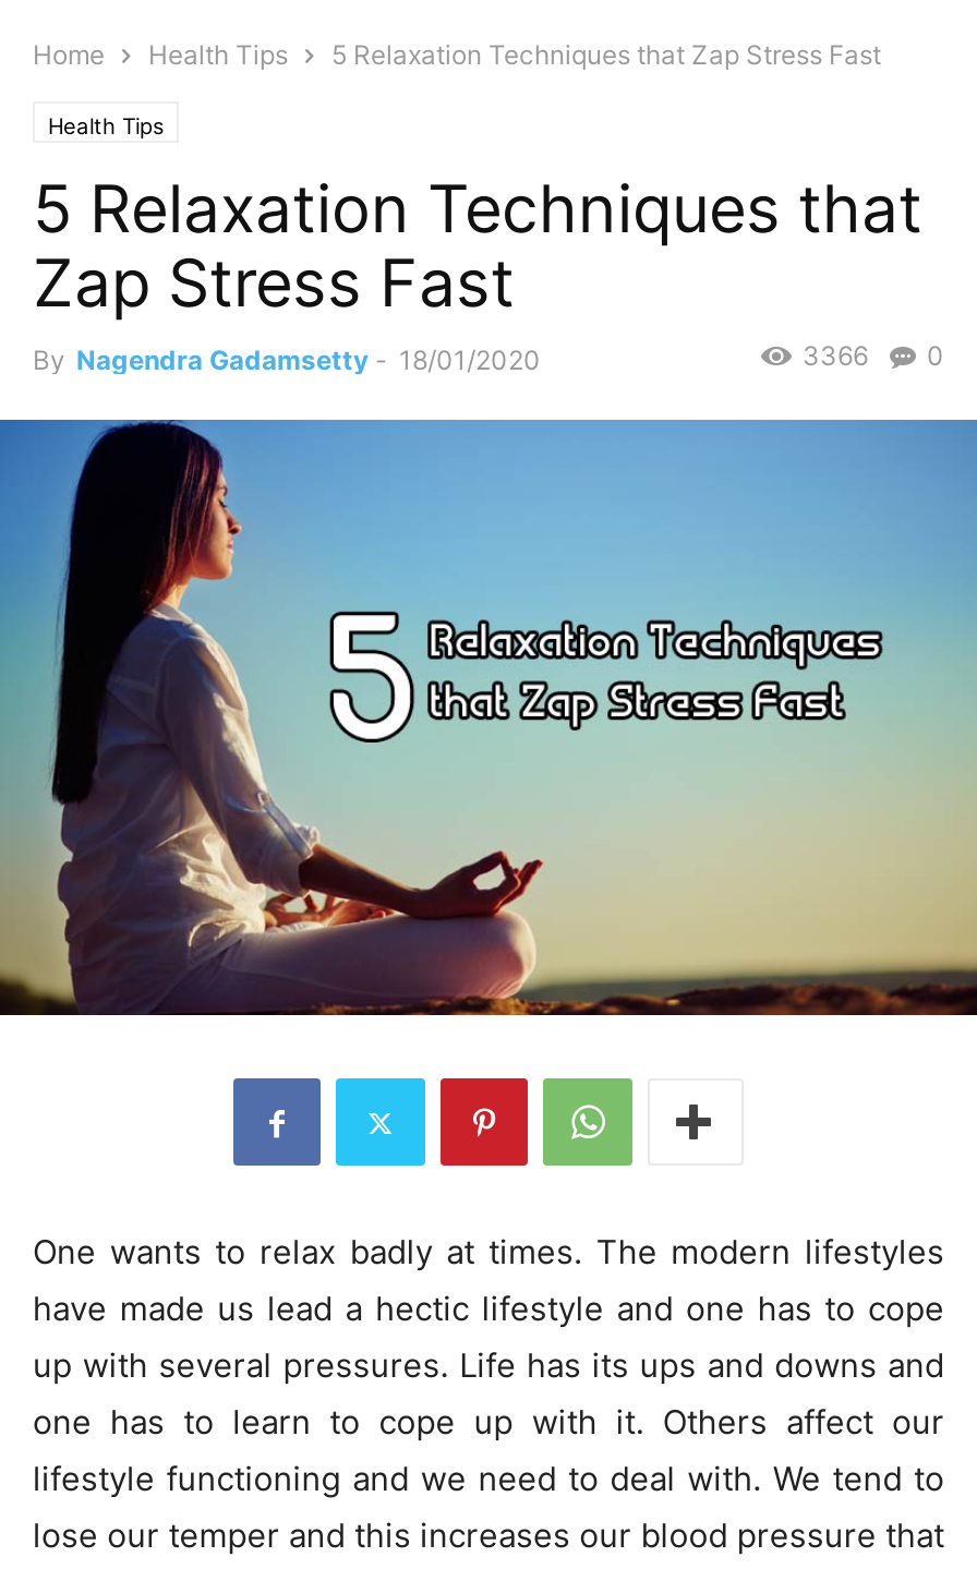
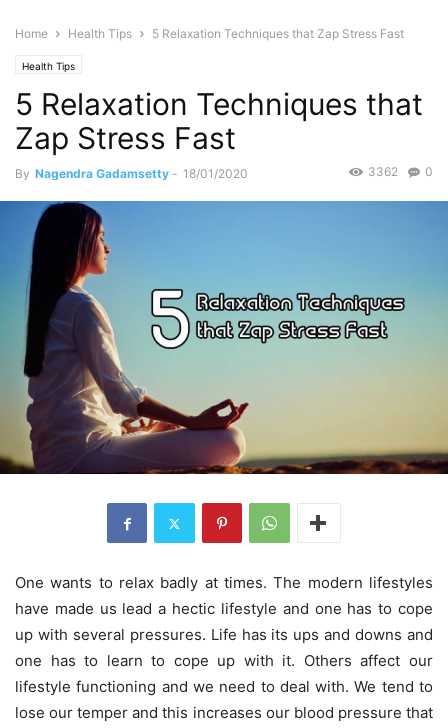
- 3366 0
+ 3362 0
